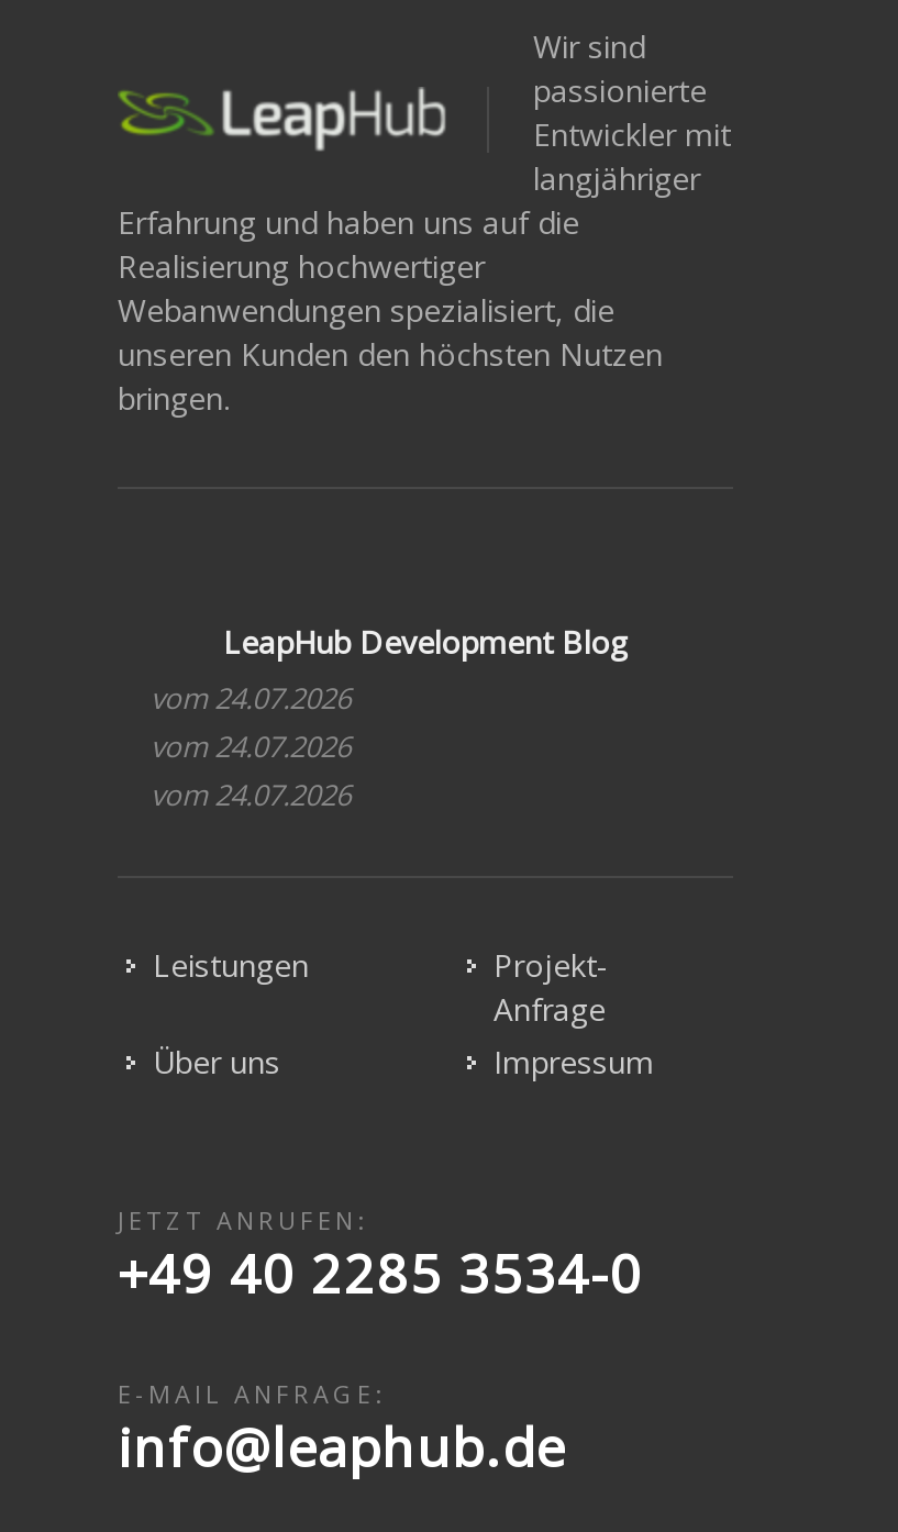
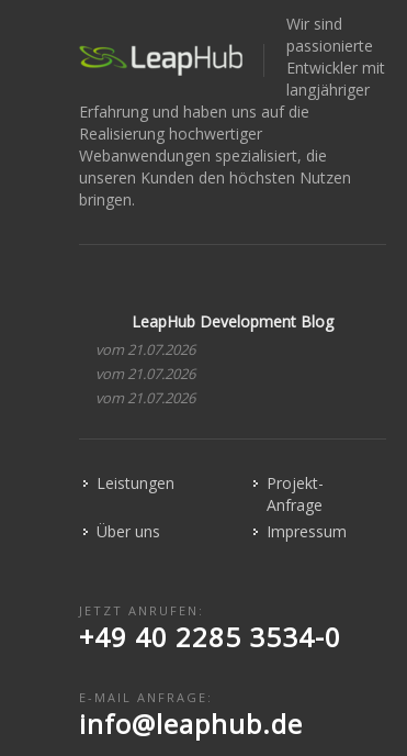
- vom 24.07.2026
+ vom 21.07.2026

- vom 24.07.2026
+ vom 21.07.2026

- vom 24.07.2026
+ vom 21.07.2026
